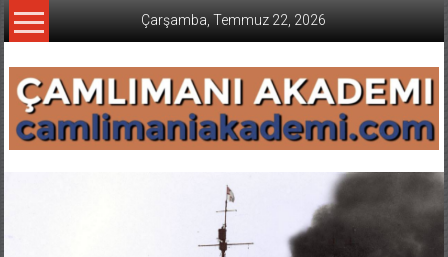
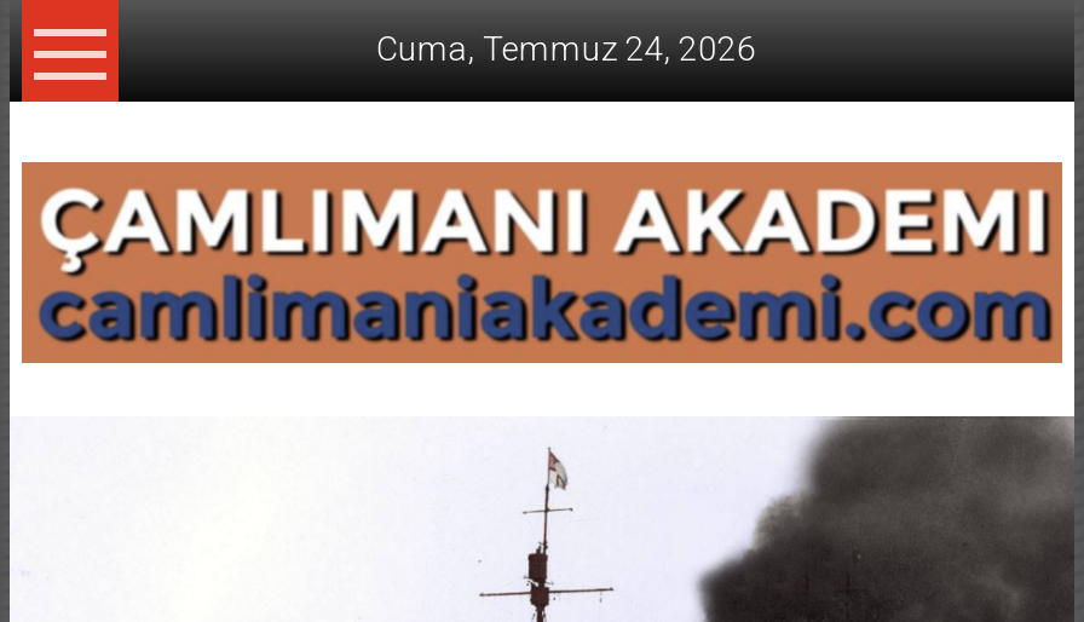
- Çarşamba, Temmuz 22, 2026
+ Cuma, Temmuz 24, 2026
